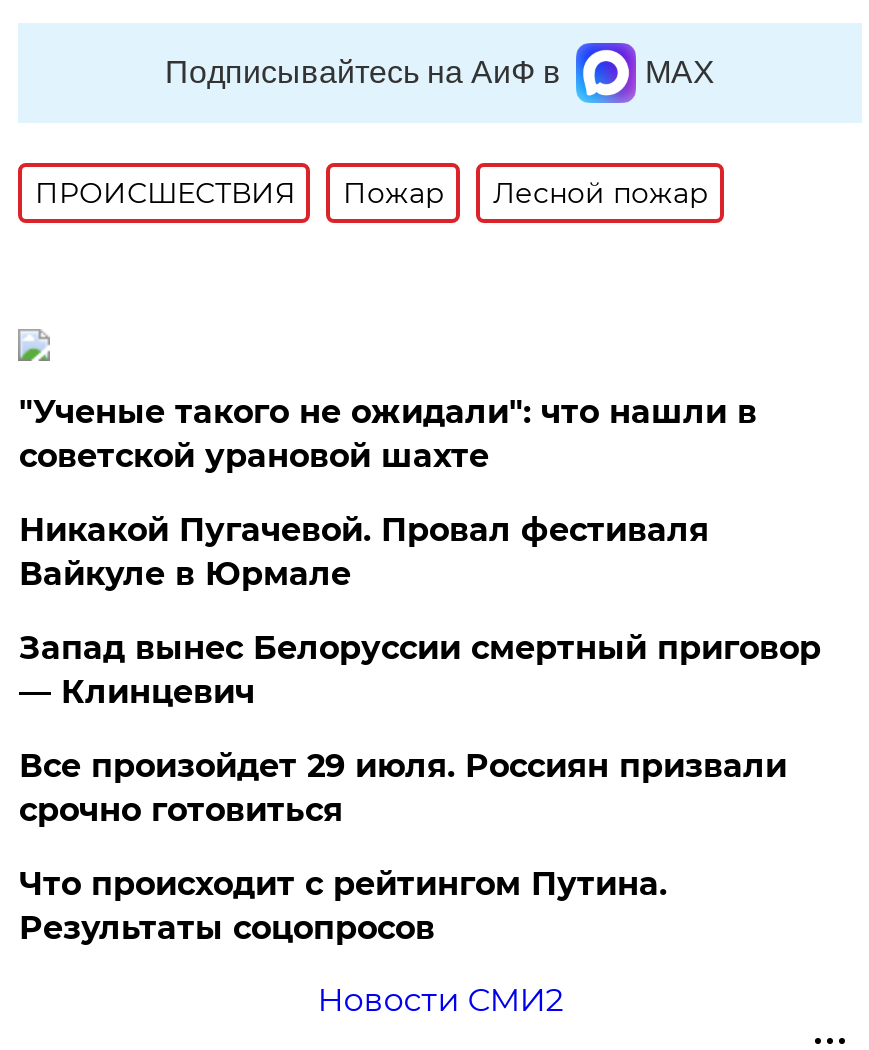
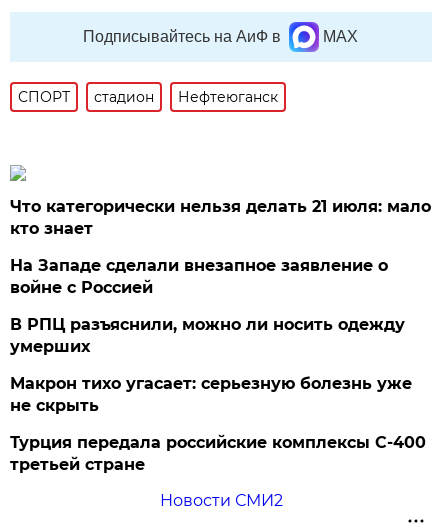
- ПРОИСШЕСТВИЯ
- Пожар
- Лесной пожар
+ СПОРТ
+ стадион
+ Нефтеюганск

- "Ученые такого не ожидали": что нашли в
- советской урановой шахте
+ Что категорически нельзя делать 21 июля: мало
+ кто знает

- Никакой Пугачевой. Провал фестиваля
- Вайкуле в Юрмале
+ На Западе сделали внезапное заявление о
+ войне с Россией

- Запад вынес Белоруссии смертный приговор
- — Клинцевич
+ В РПЦ разъяснили, можно ли носить одежду
+ умерших

- Все произойдет 29 июля. Россиян призвали
- срочно готовиться
+ Макрон тихо угасает: серьезную болезнь уже
+ не скрыть

- Что происходит с рейтингом Путина.
- Результаты соцопросов
+ Турция передала российские комплексы С-400
+ третьей стране
